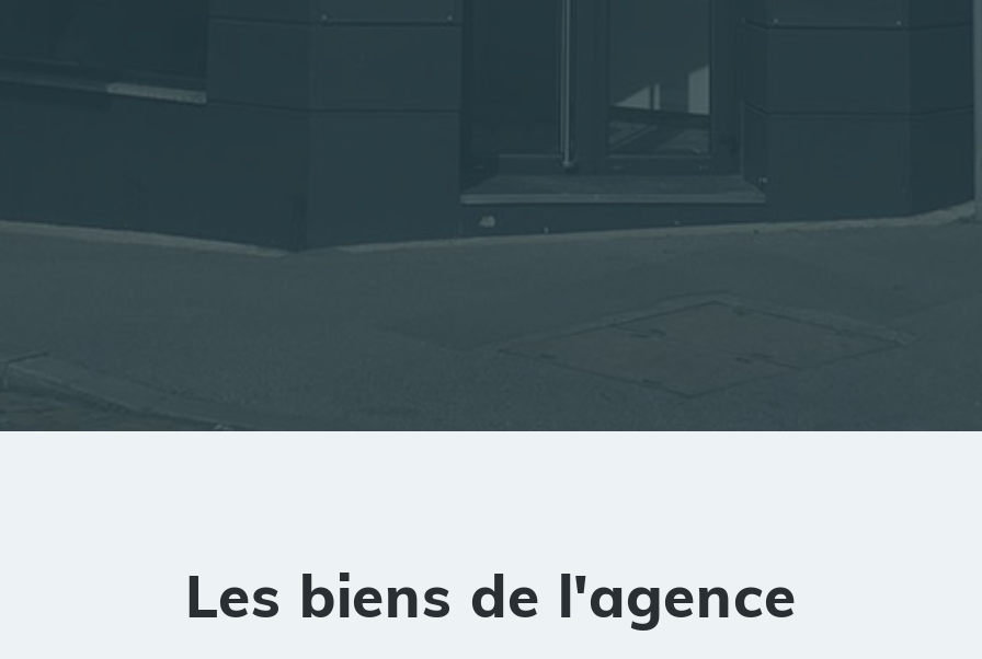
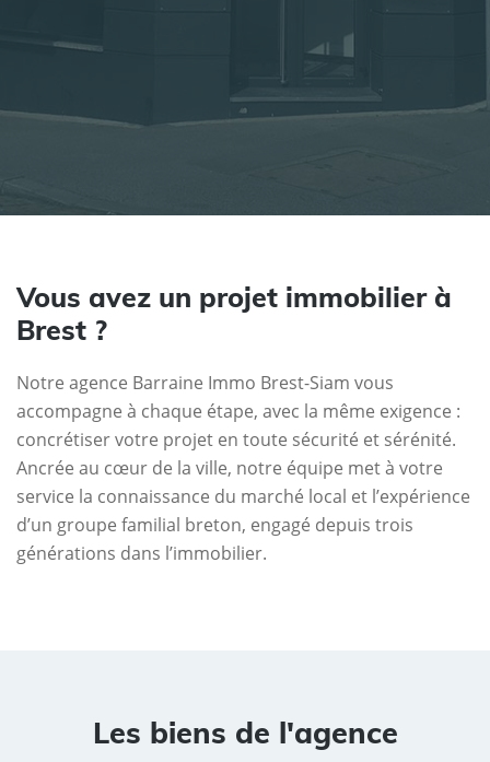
+ Vous avez un projet immobilier à
+ Brest ?
+ Notre agence Barraine Immo Brest-Siam vous
+ accompagne à chaque étape, avec la même exigence :
+ concrétiser votre projet en toute sécurité et sérénité.
+ Ancrée au cœur de la ville, notre équipe met à votre
+ service la connaissance du marché local et l’expérience
+ d’un groupe familial breton, engagé depuis trois
+ générations dans l’immobilier.
